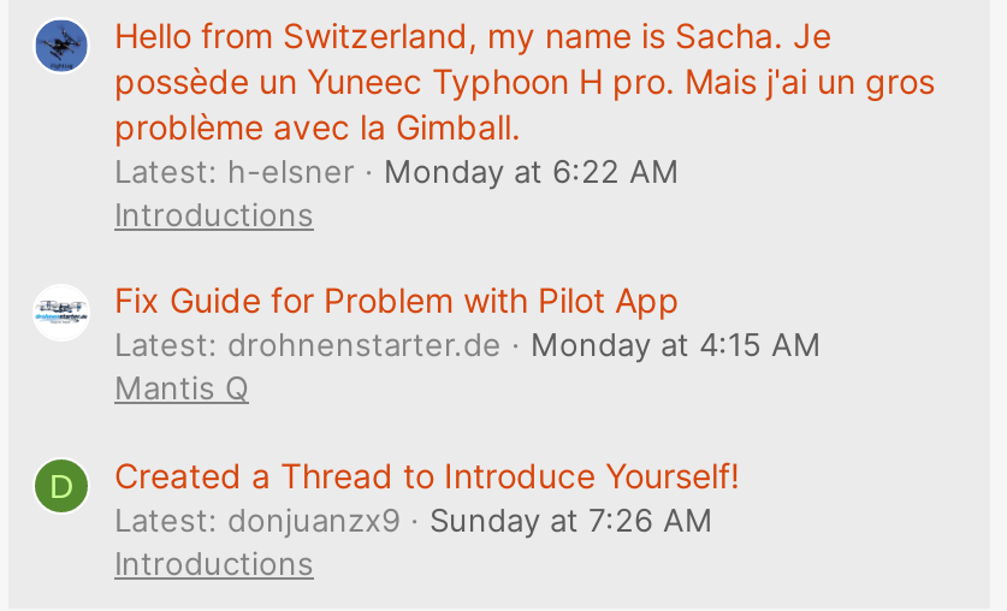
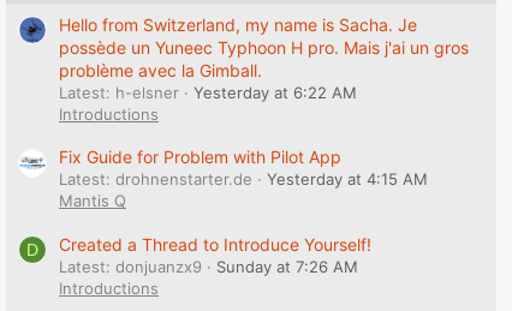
- Monday at 6:22 AM
+ Yesterday at 6:22 AM

- Monday at 4:15 AM
+ Yesterday at 4:15 AM
